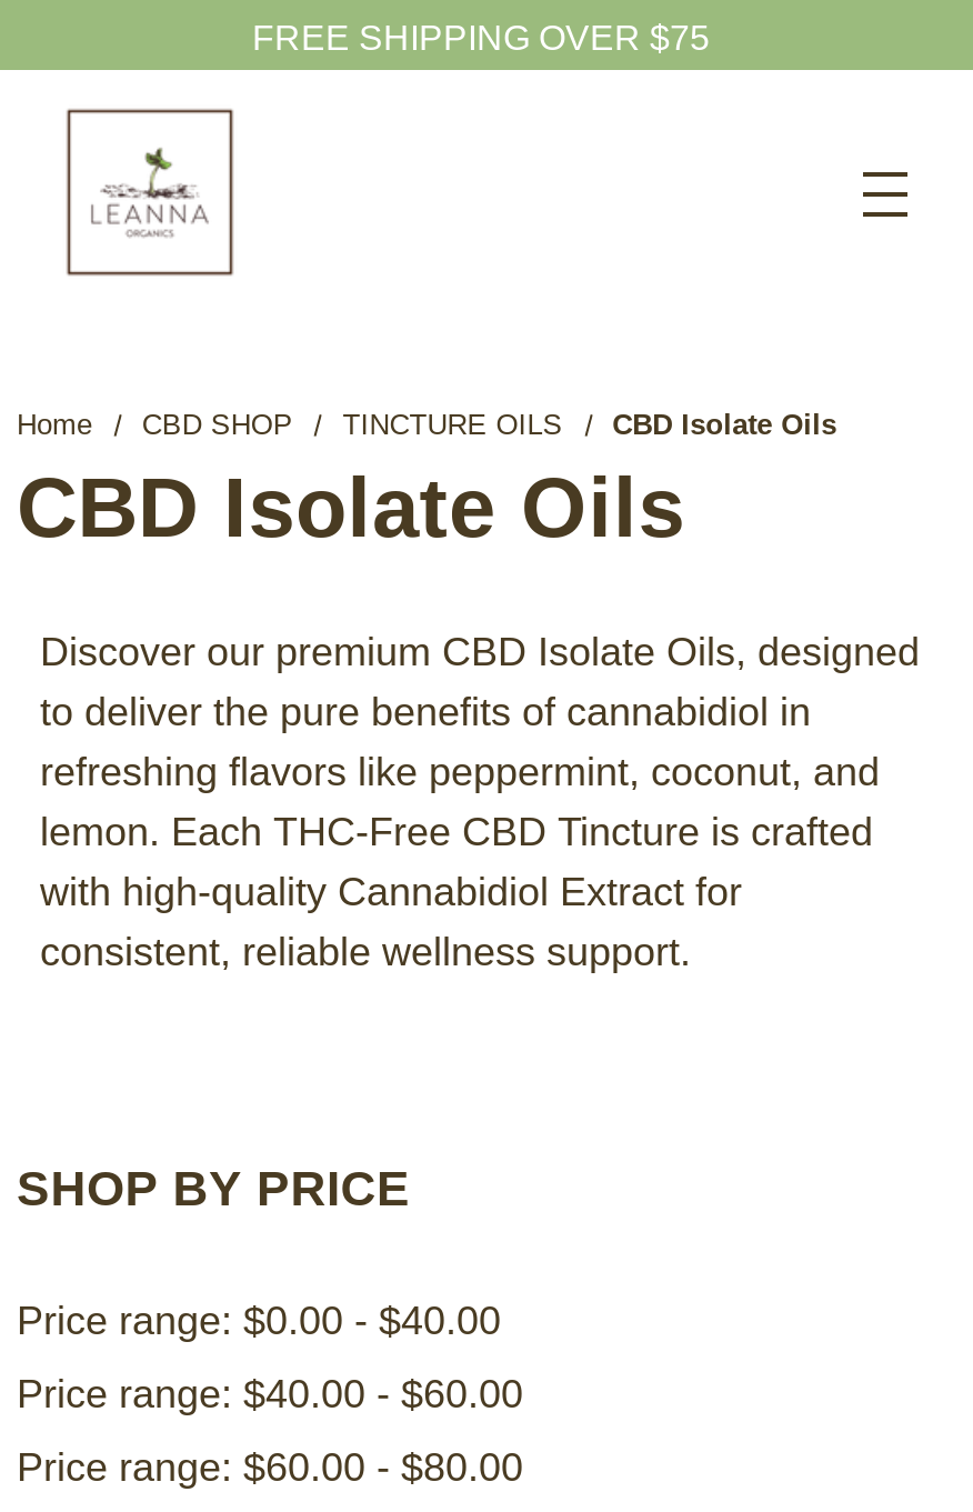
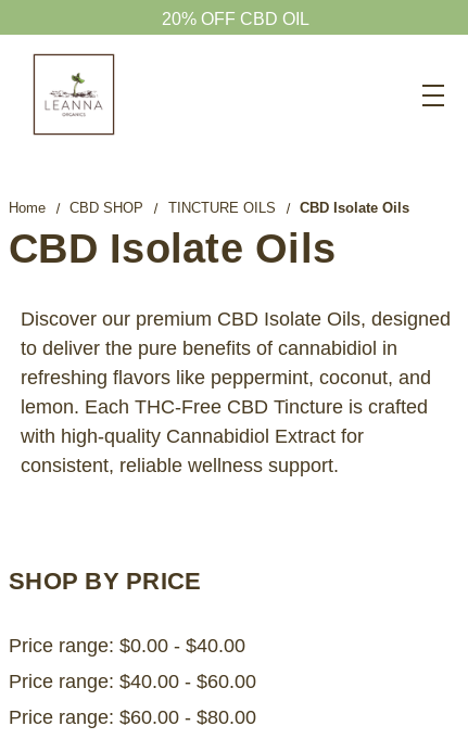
- FREE SHIPPING OVER $75
+ 20% OFF CBD OIL
